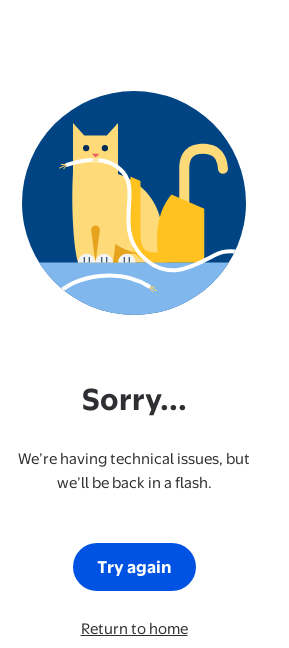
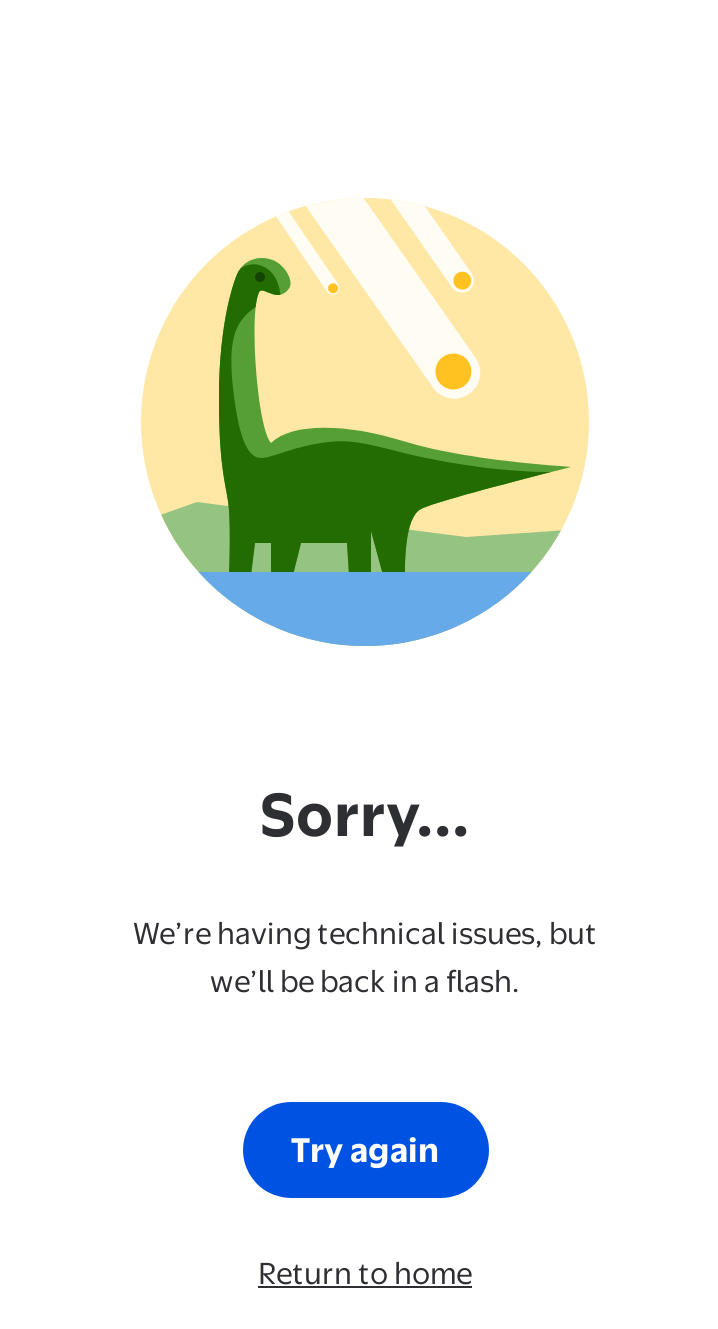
- [image]
+ [image]
